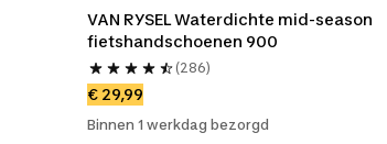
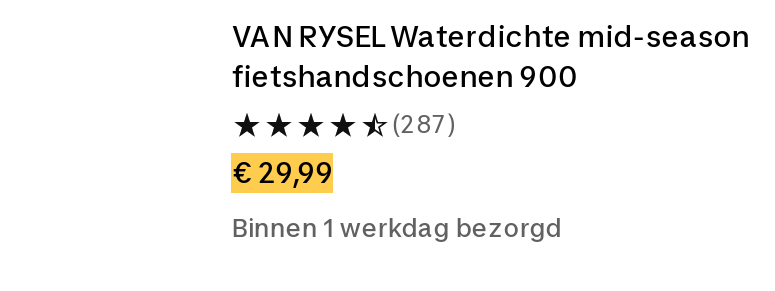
- (286)
+ (287)
